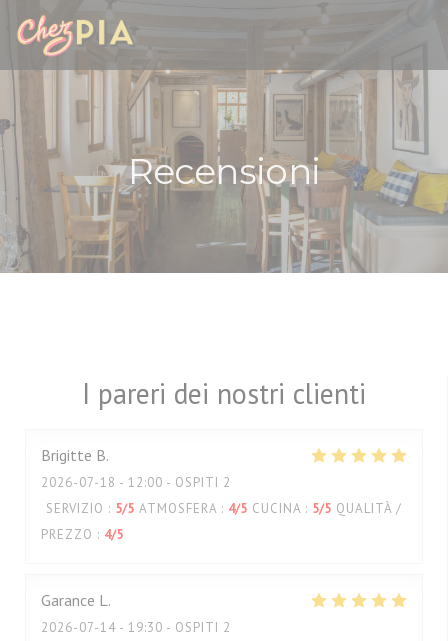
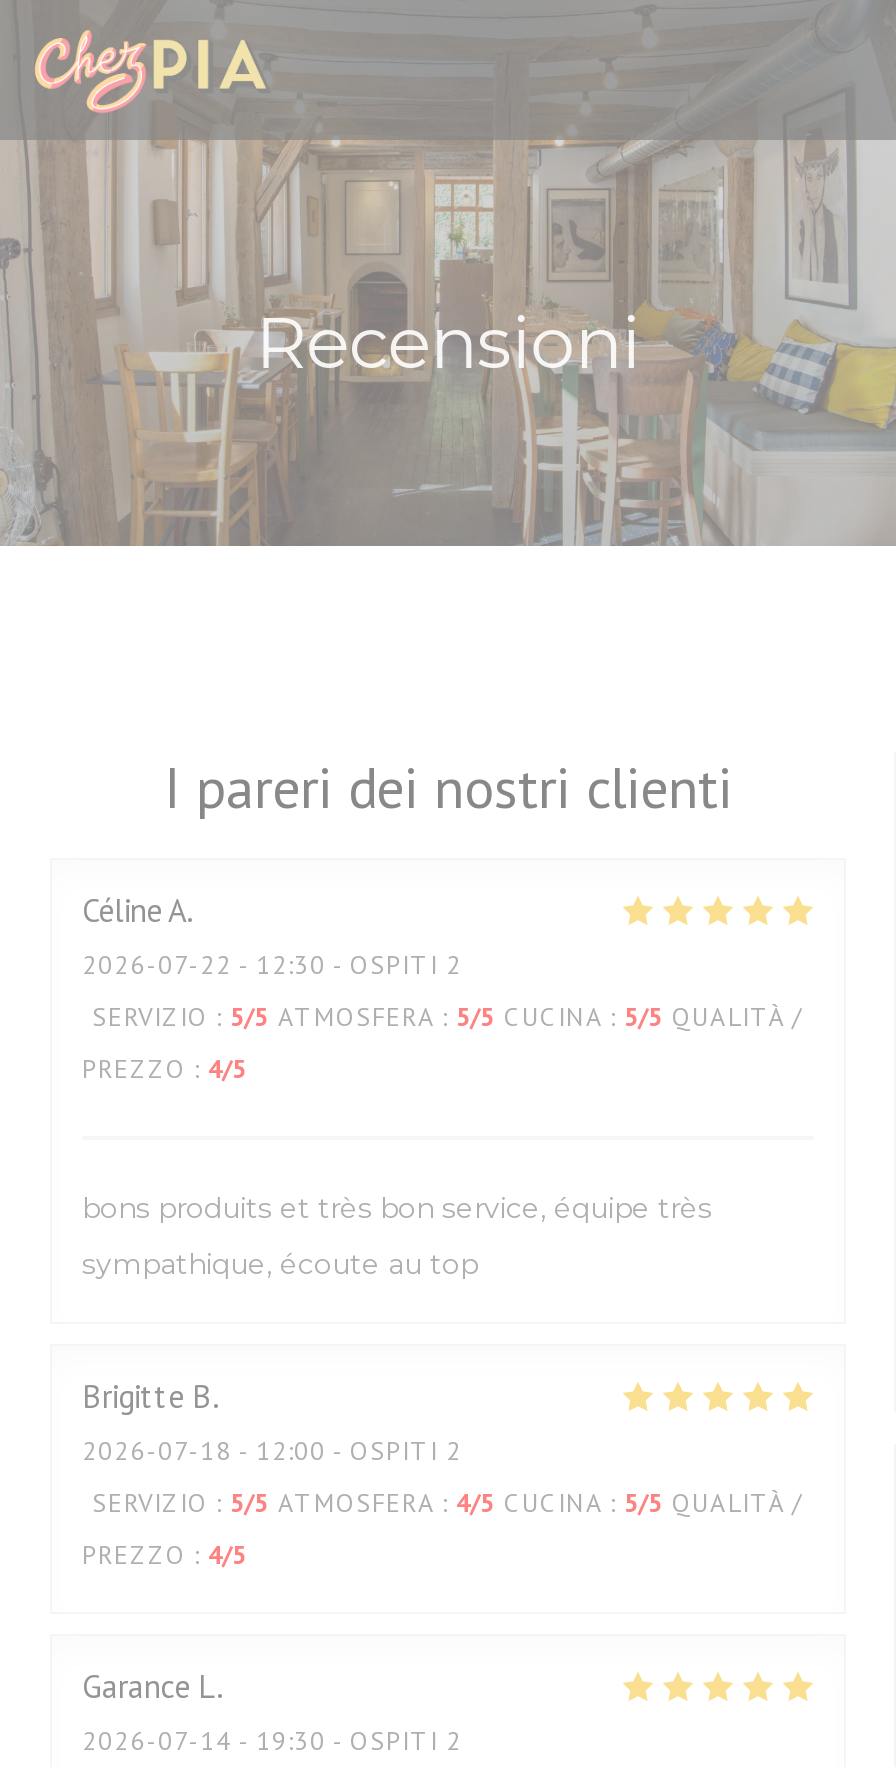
+ Céline A
+ 2026-07-22 - 12:30 - OSPITI 2
+ SERVIZIO: 5/5 ATMOSFERA: 5/5 CUCINA: 5/5 QUALITÀ /
+ PREZZO: 4/5

+ bons produits et très bon service, équipe très
+ sympathique, écoute au top
